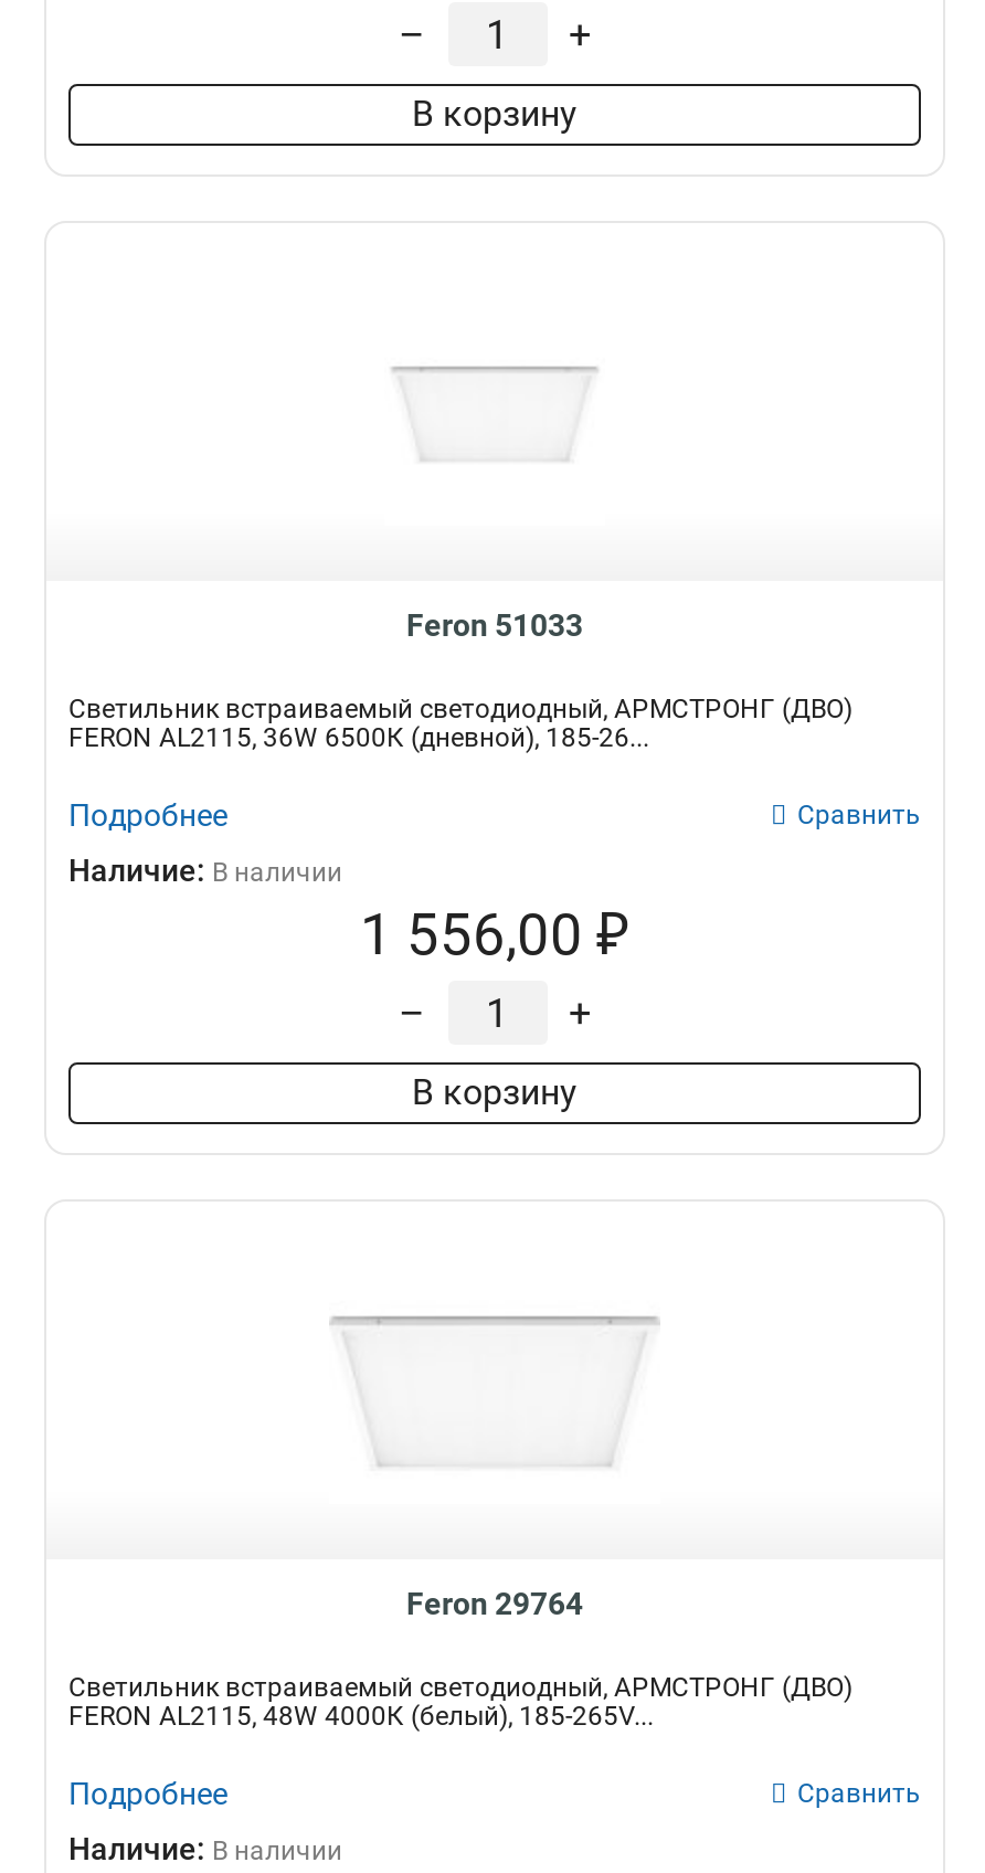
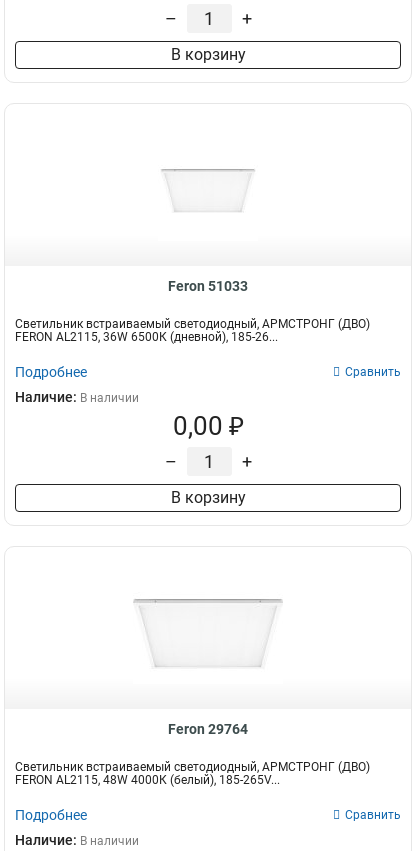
- 1 556,00 ₽
+ 0,00 ₽
